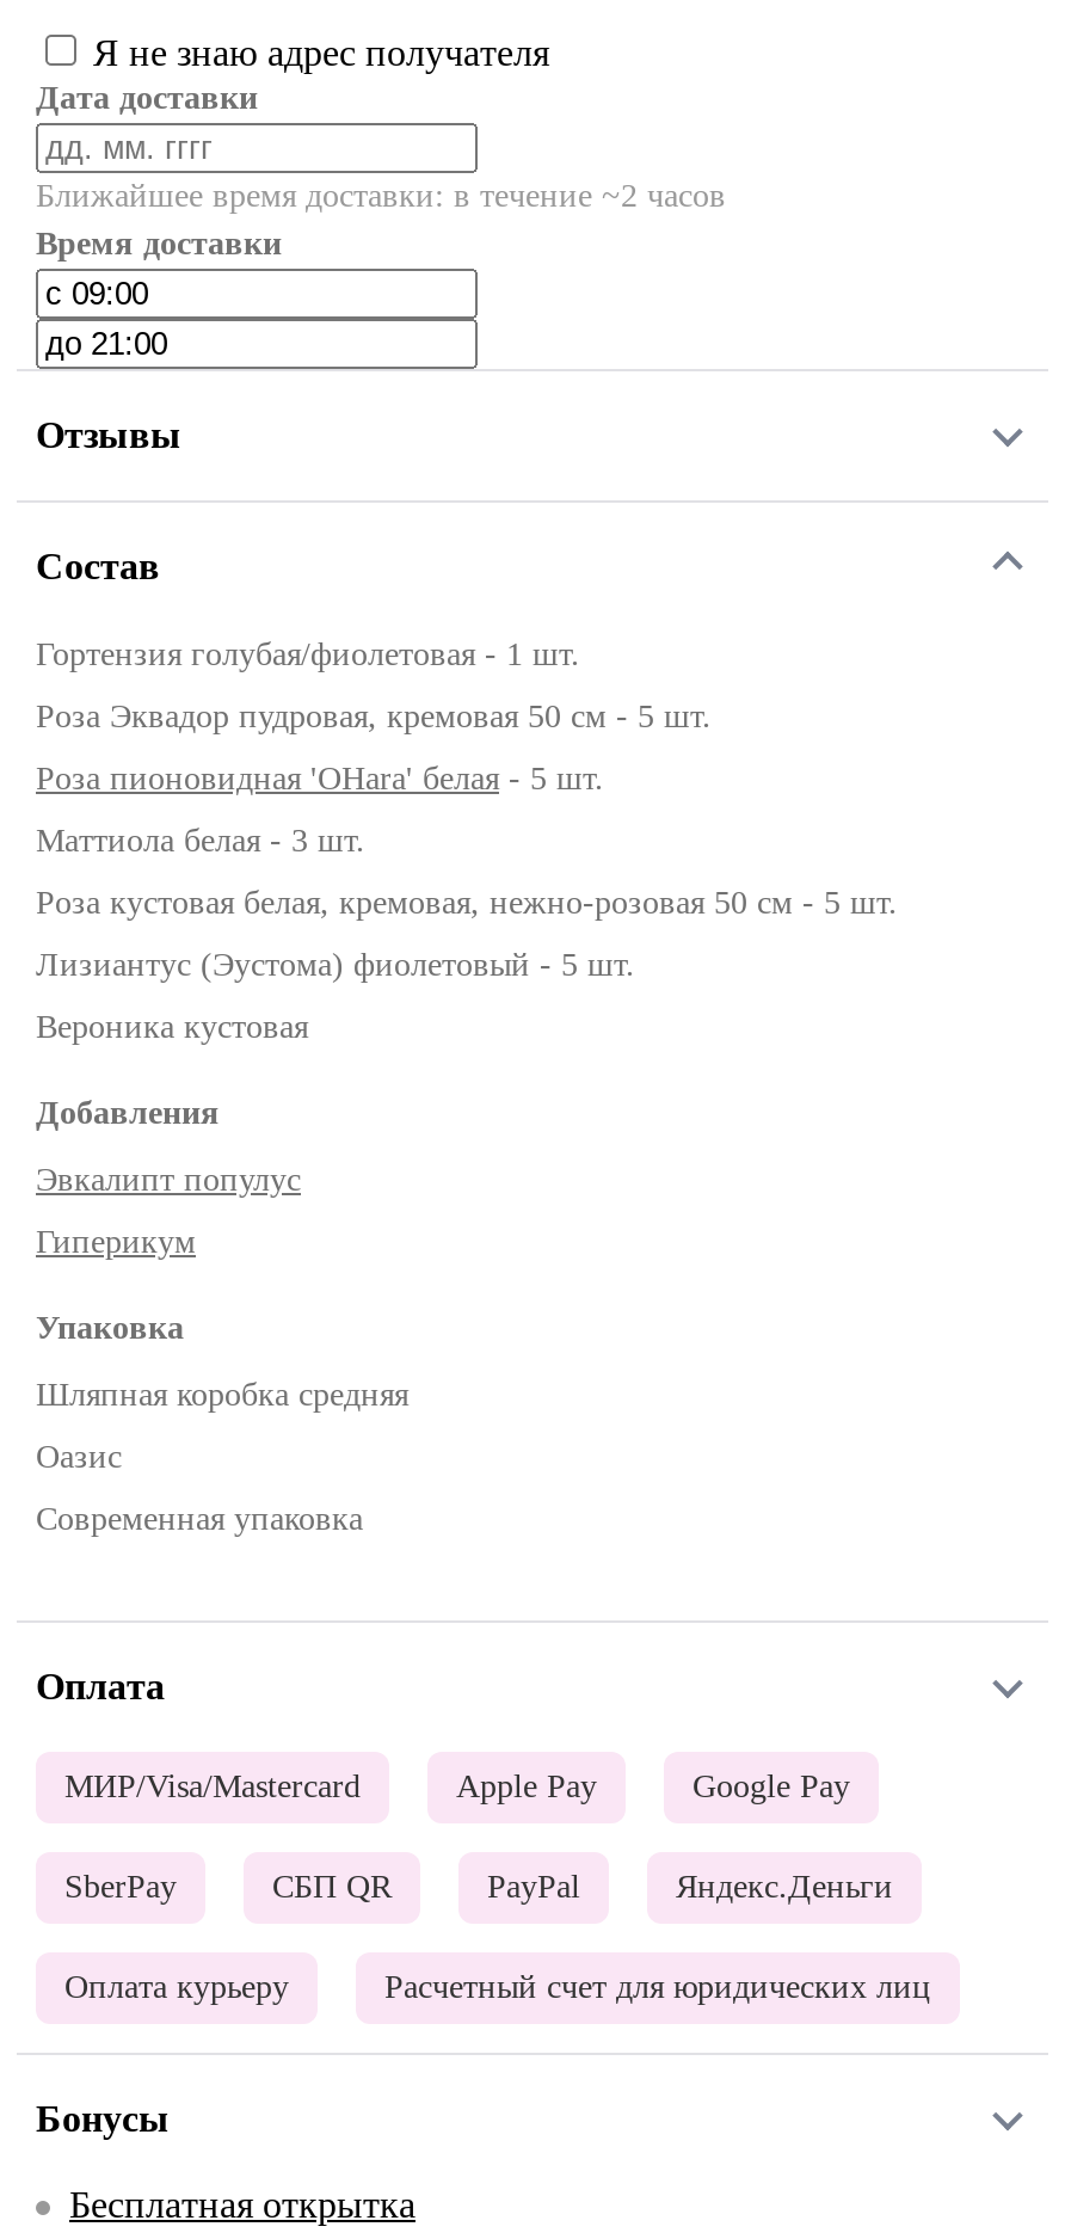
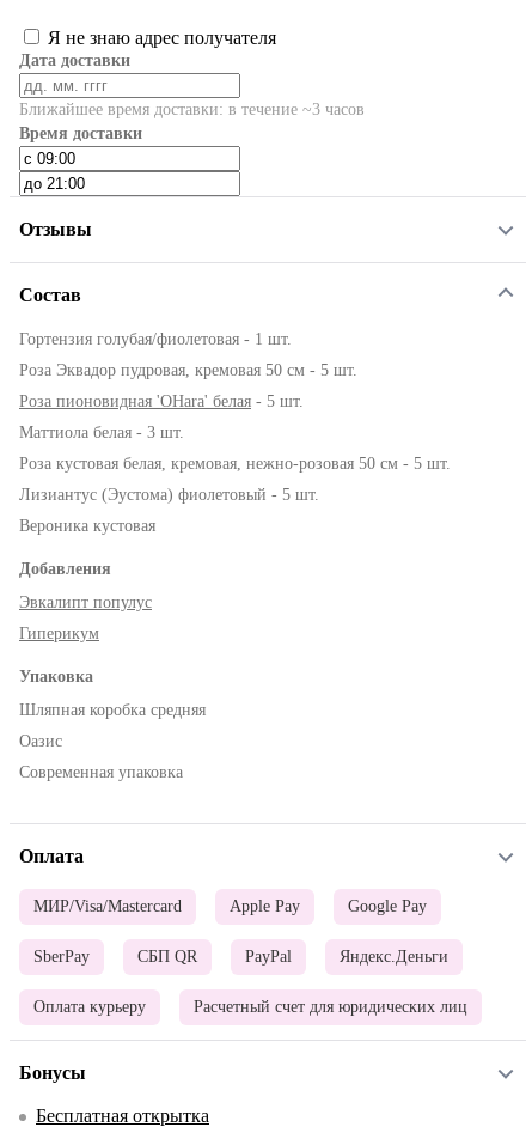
- Ближайшее время доставки: в течение ~2 часов
+ Ближайшее время доставки: в течение ~3 часов
